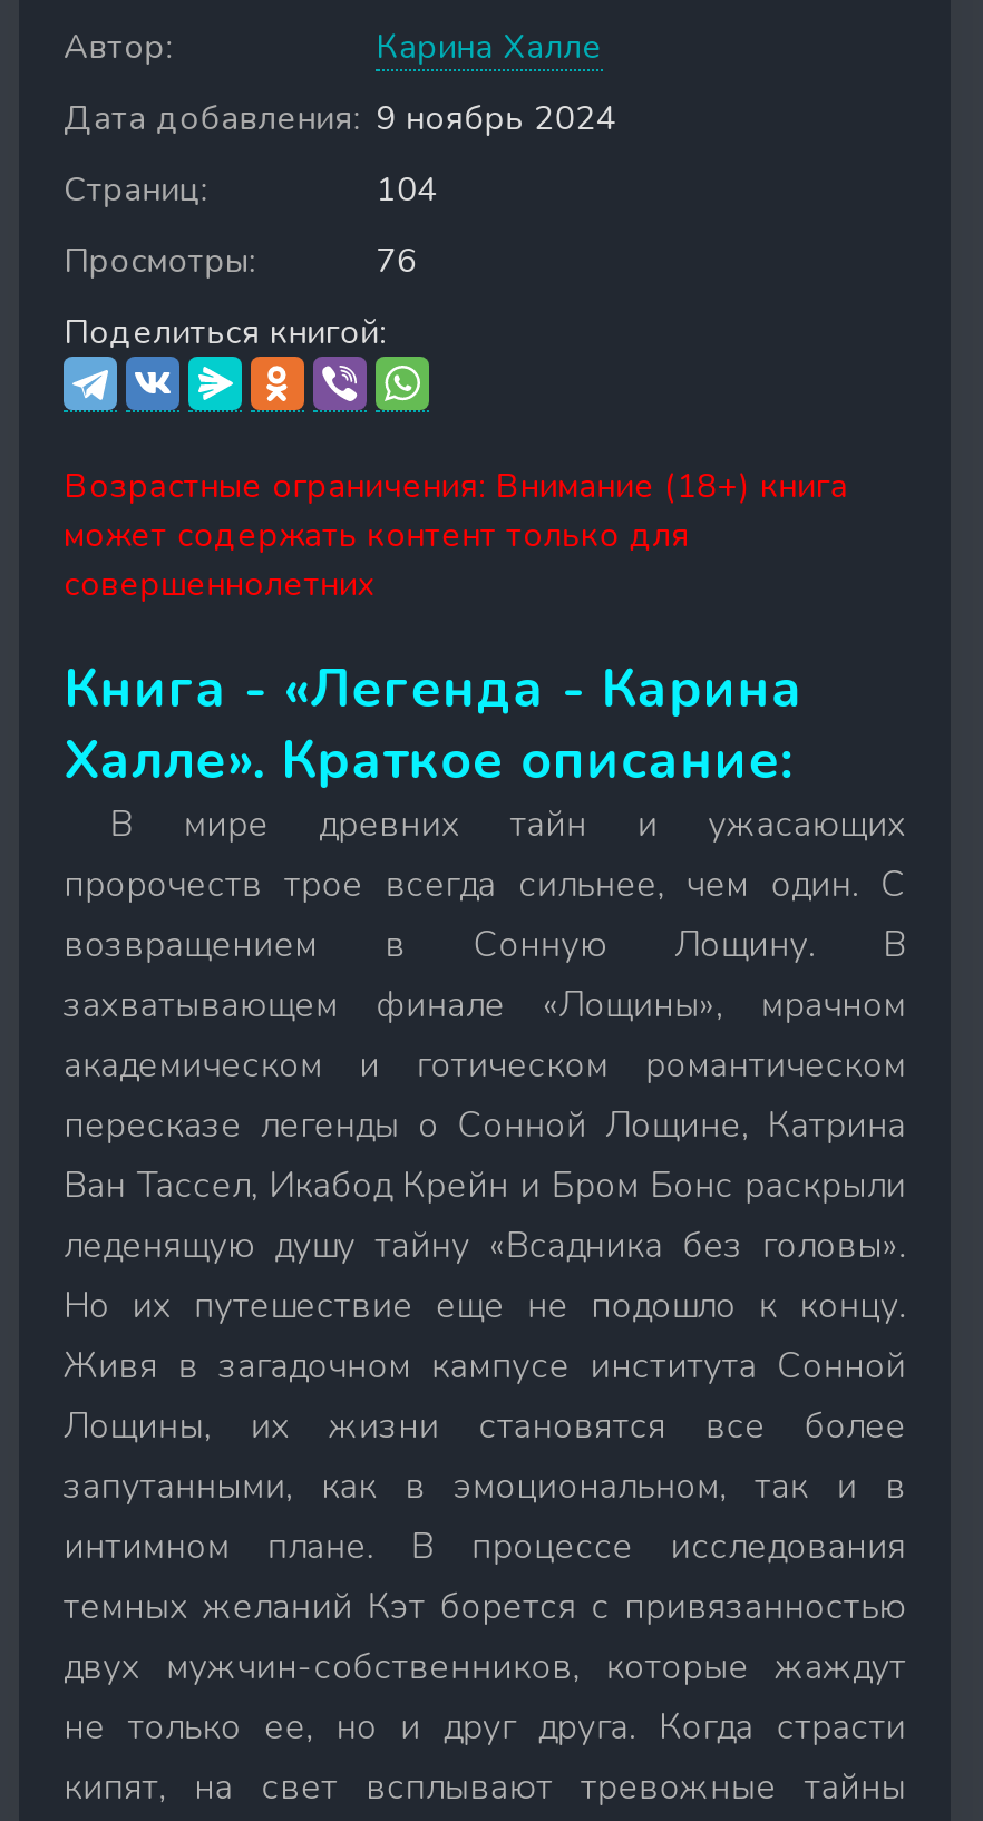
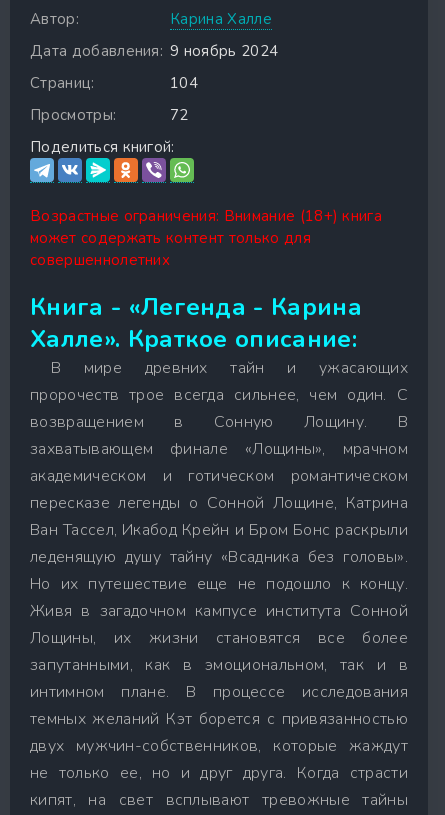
- 76
+ 72
